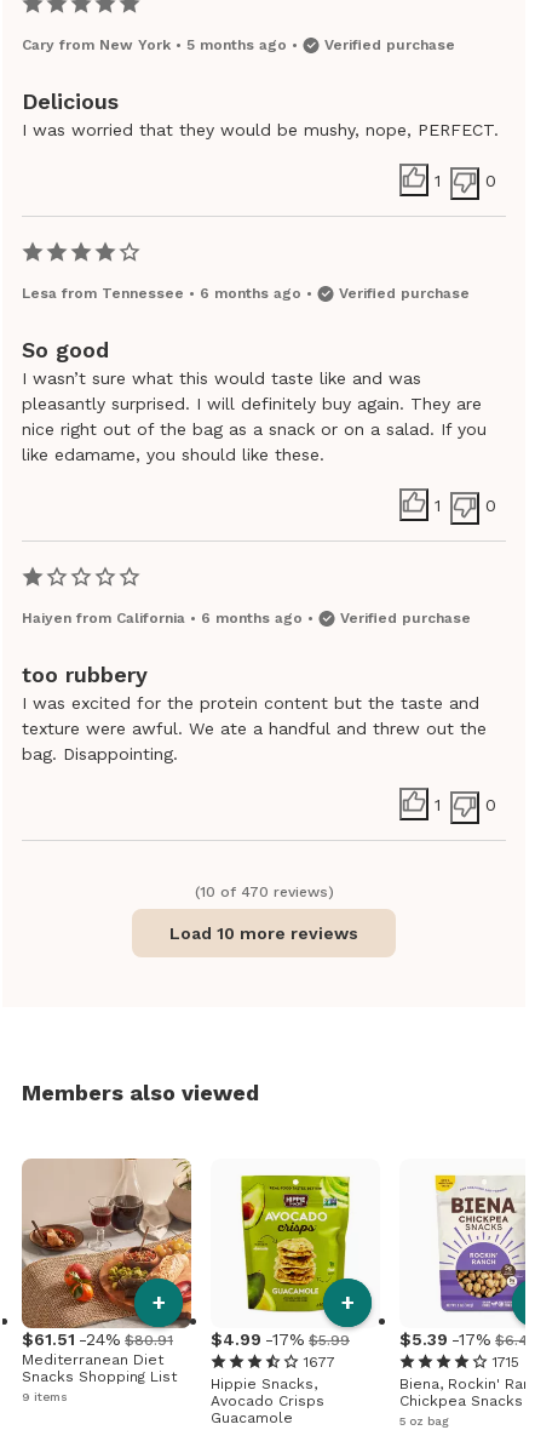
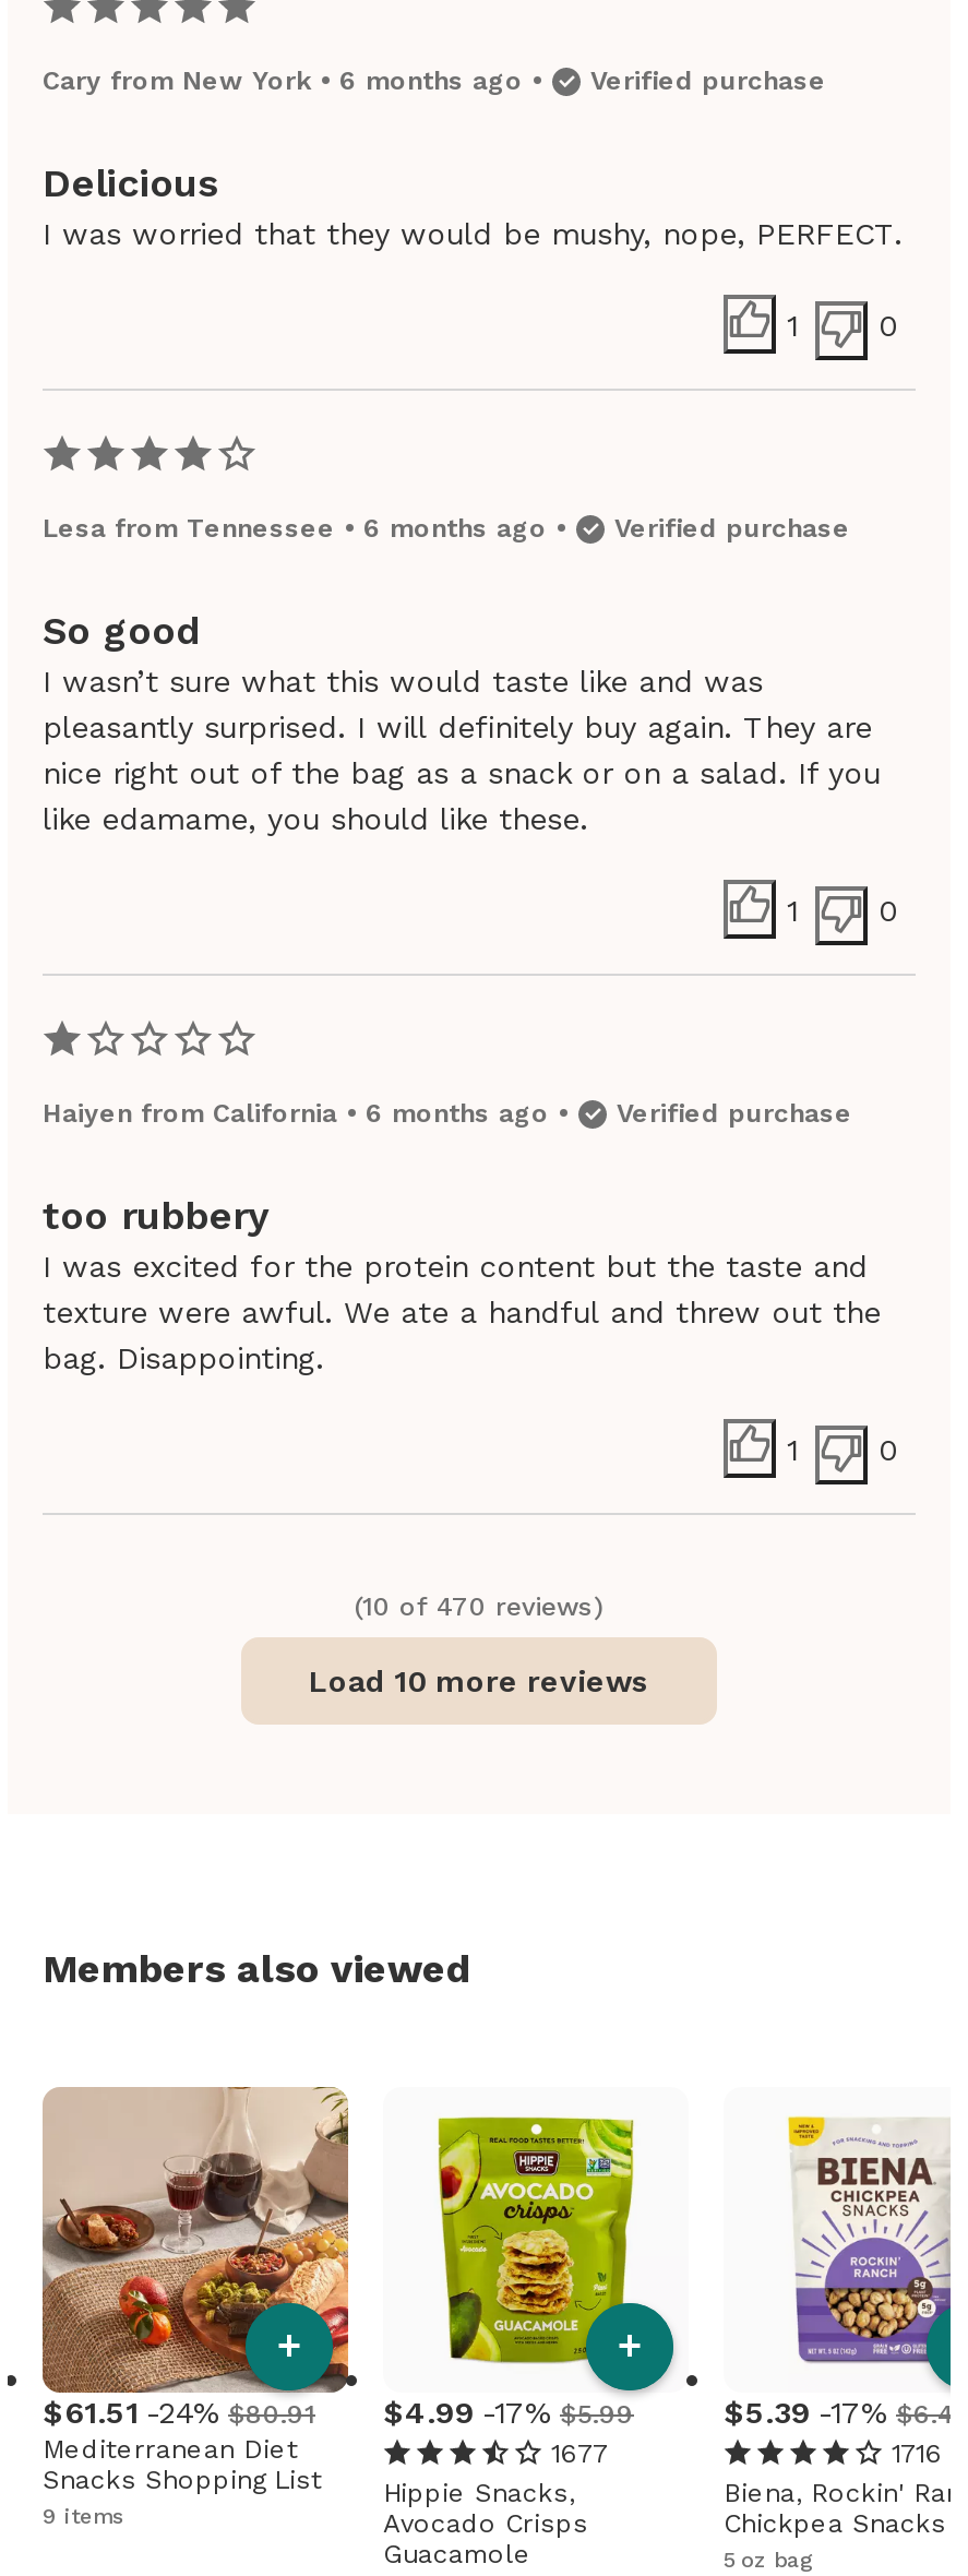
- Cary from New York • 5 months ago •
+ Cary from New York • 6 months ago •

- 1715
+ 1716
